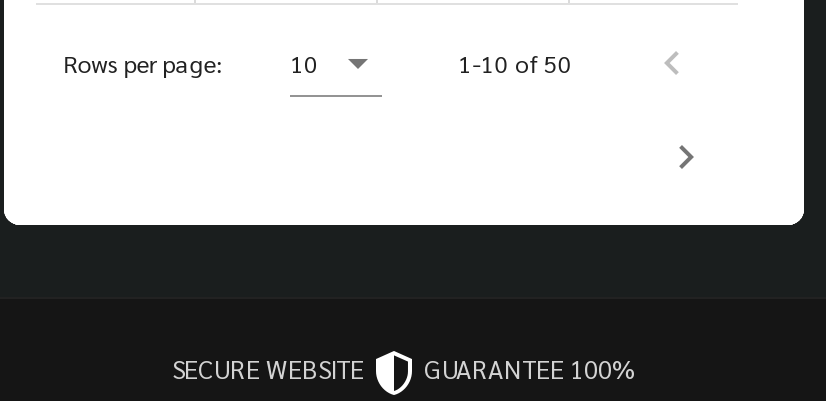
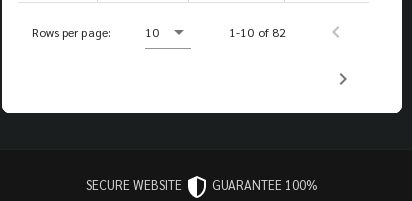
- 1-10 of 50
+ 1-10 of 82
